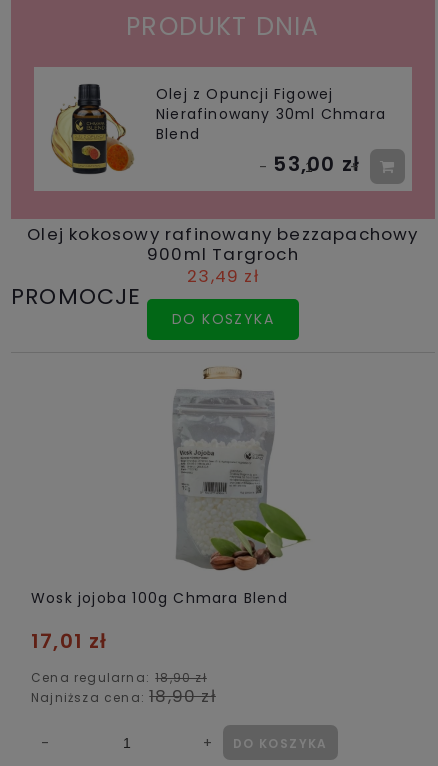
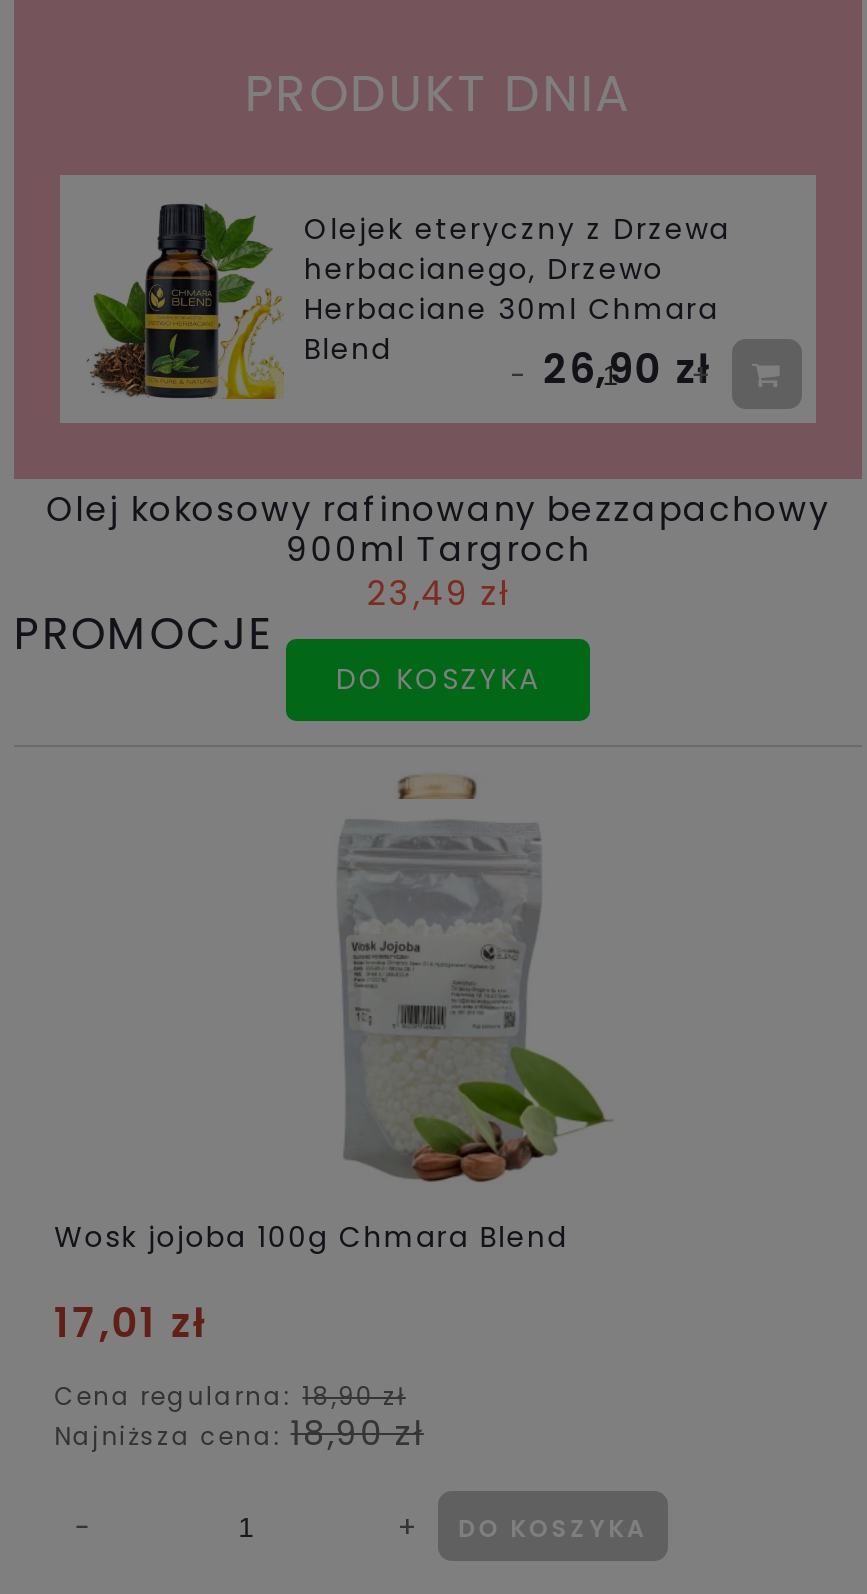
- [image]
- Olej z Opuncji Figowej
- Nierafinowany 30ml Chmara
+ [image]
+ Olejek eteryczny z Drzewa
+ herbacianego, Drzewo
+ Herbaciane 30ml Chmara

moved down: Blend

- 53,00 zł
+ 26,90 zł
